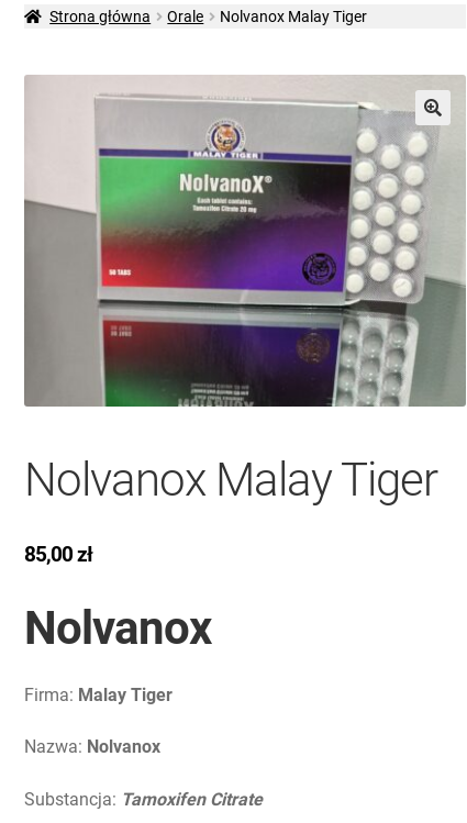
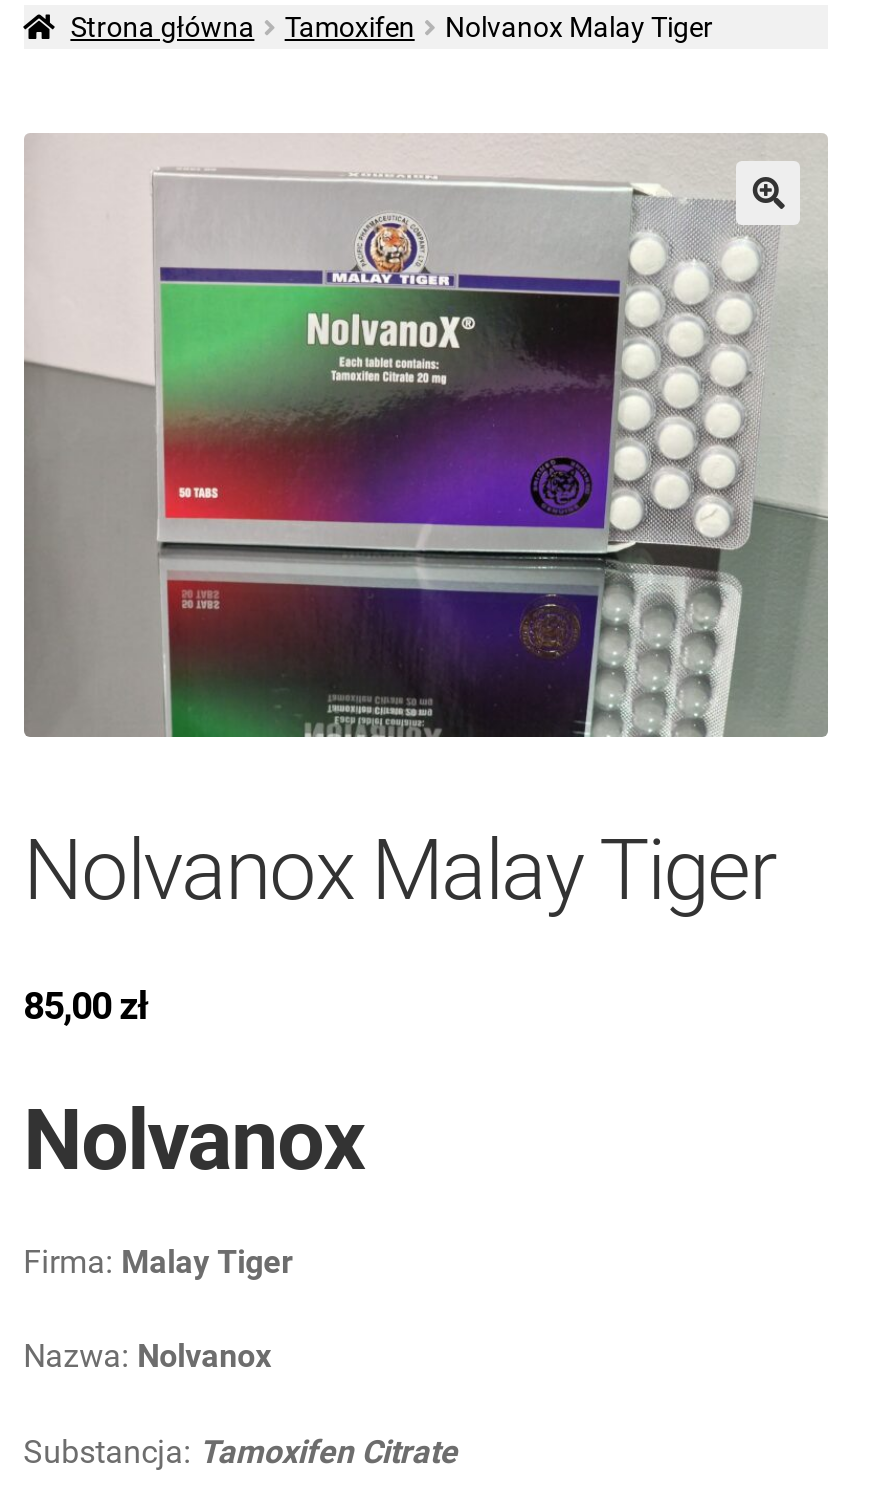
- Orale
+ Tamoxifen
